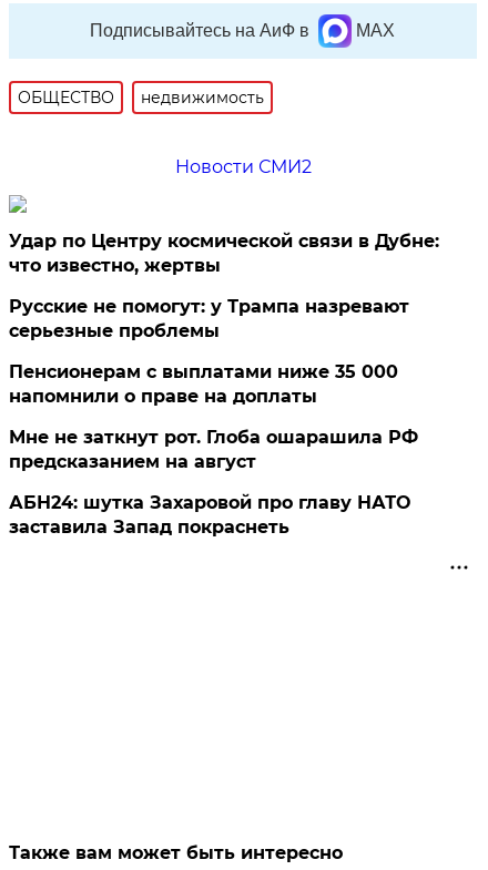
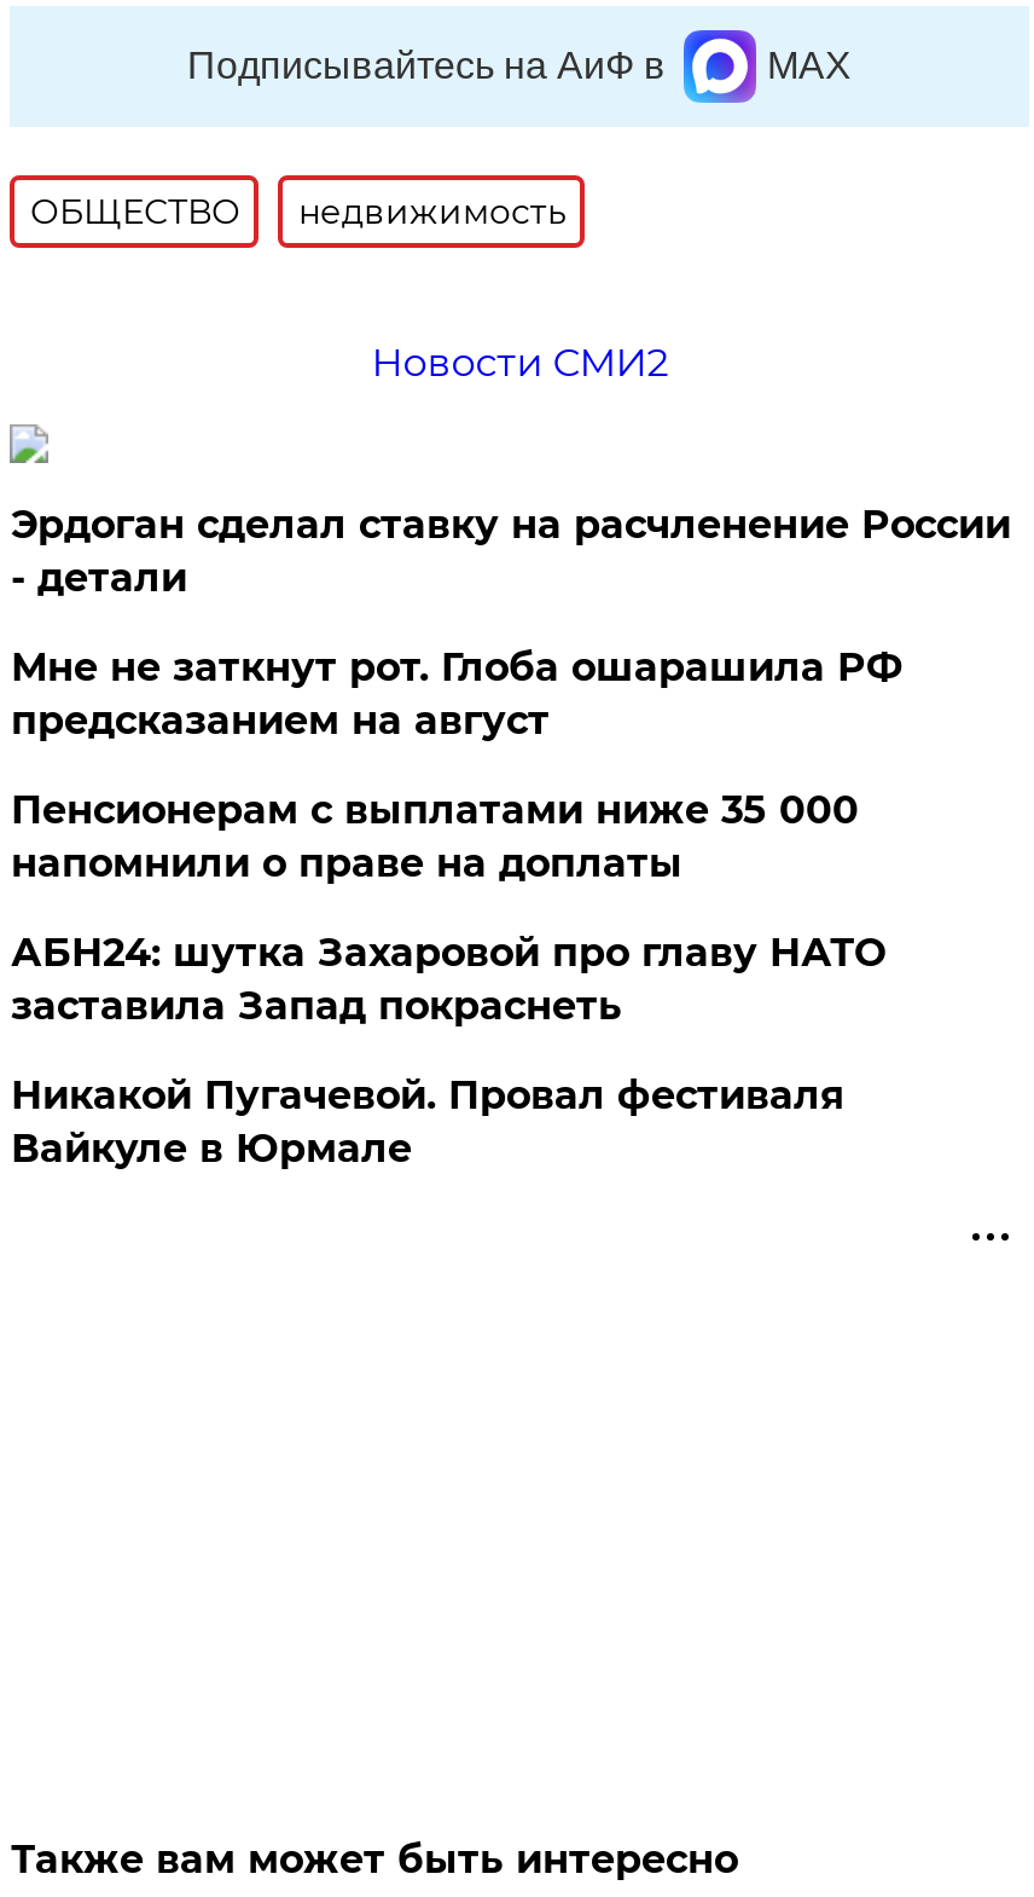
- Удар по Центру космической связи в Дубне:
- что известно, жертвы
+ Эрдоган сделал ставку на расчленение России
+ - детали

- Русские не помогут: у Трампа назревают
- серьезные проблемы

moved up: Мне не заткнут рот. Глоба ошарашила РФ | предсказанием на август

moved up: АБН24: шутка Захаровой про главу НАТО | заставила Запад покраснеть

+ Никакой Пугачевой. Провал фестиваля
+ Вайкуле в Юрмале
